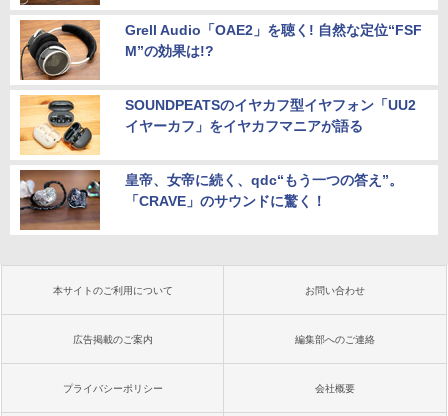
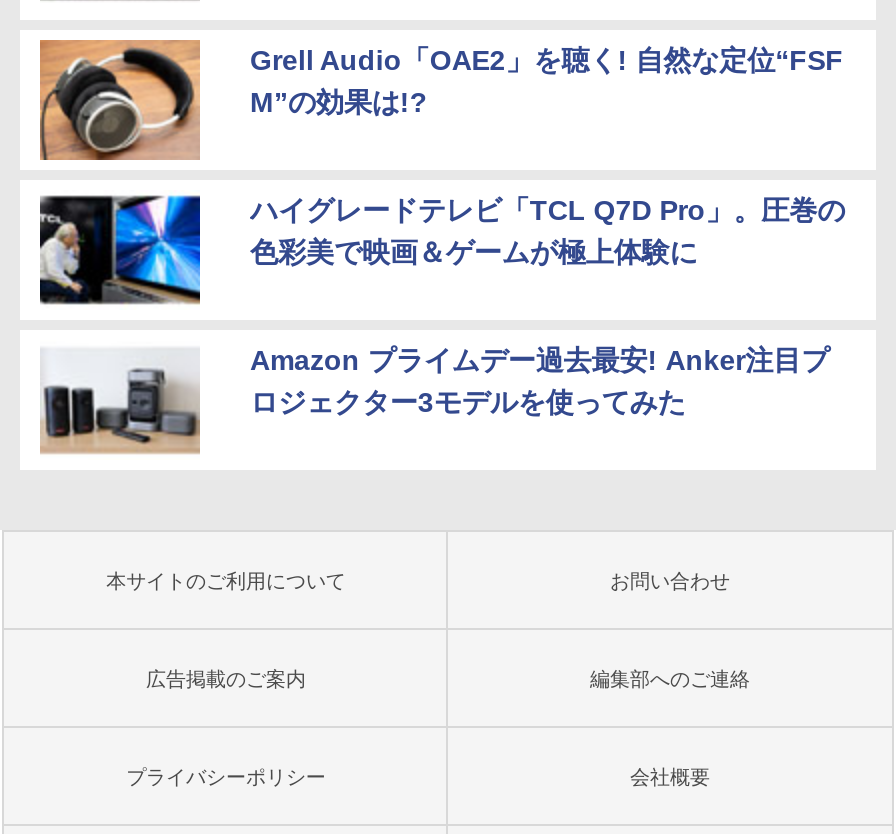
- [image]
- SOUNDPEATSのイヤカフ型イヤフォン「UU2
- イヤーカフ」をイヤカフマニアが語る
+ [image]
+ ハイグレードテレビ「TCL Q7D Pro」。圧巻の
+ 色彩美で映画＆ゲームが極上体験に

- [image]
- 皇帝、女帝に続く、qdc“もう一つの答え”。
- 「CRAVE」のサウンドに驚く！
+ [image]
+ Amazon プライムデー過去最安! Anker注目プ
+ ロジェクター3モデルを使ってみた
